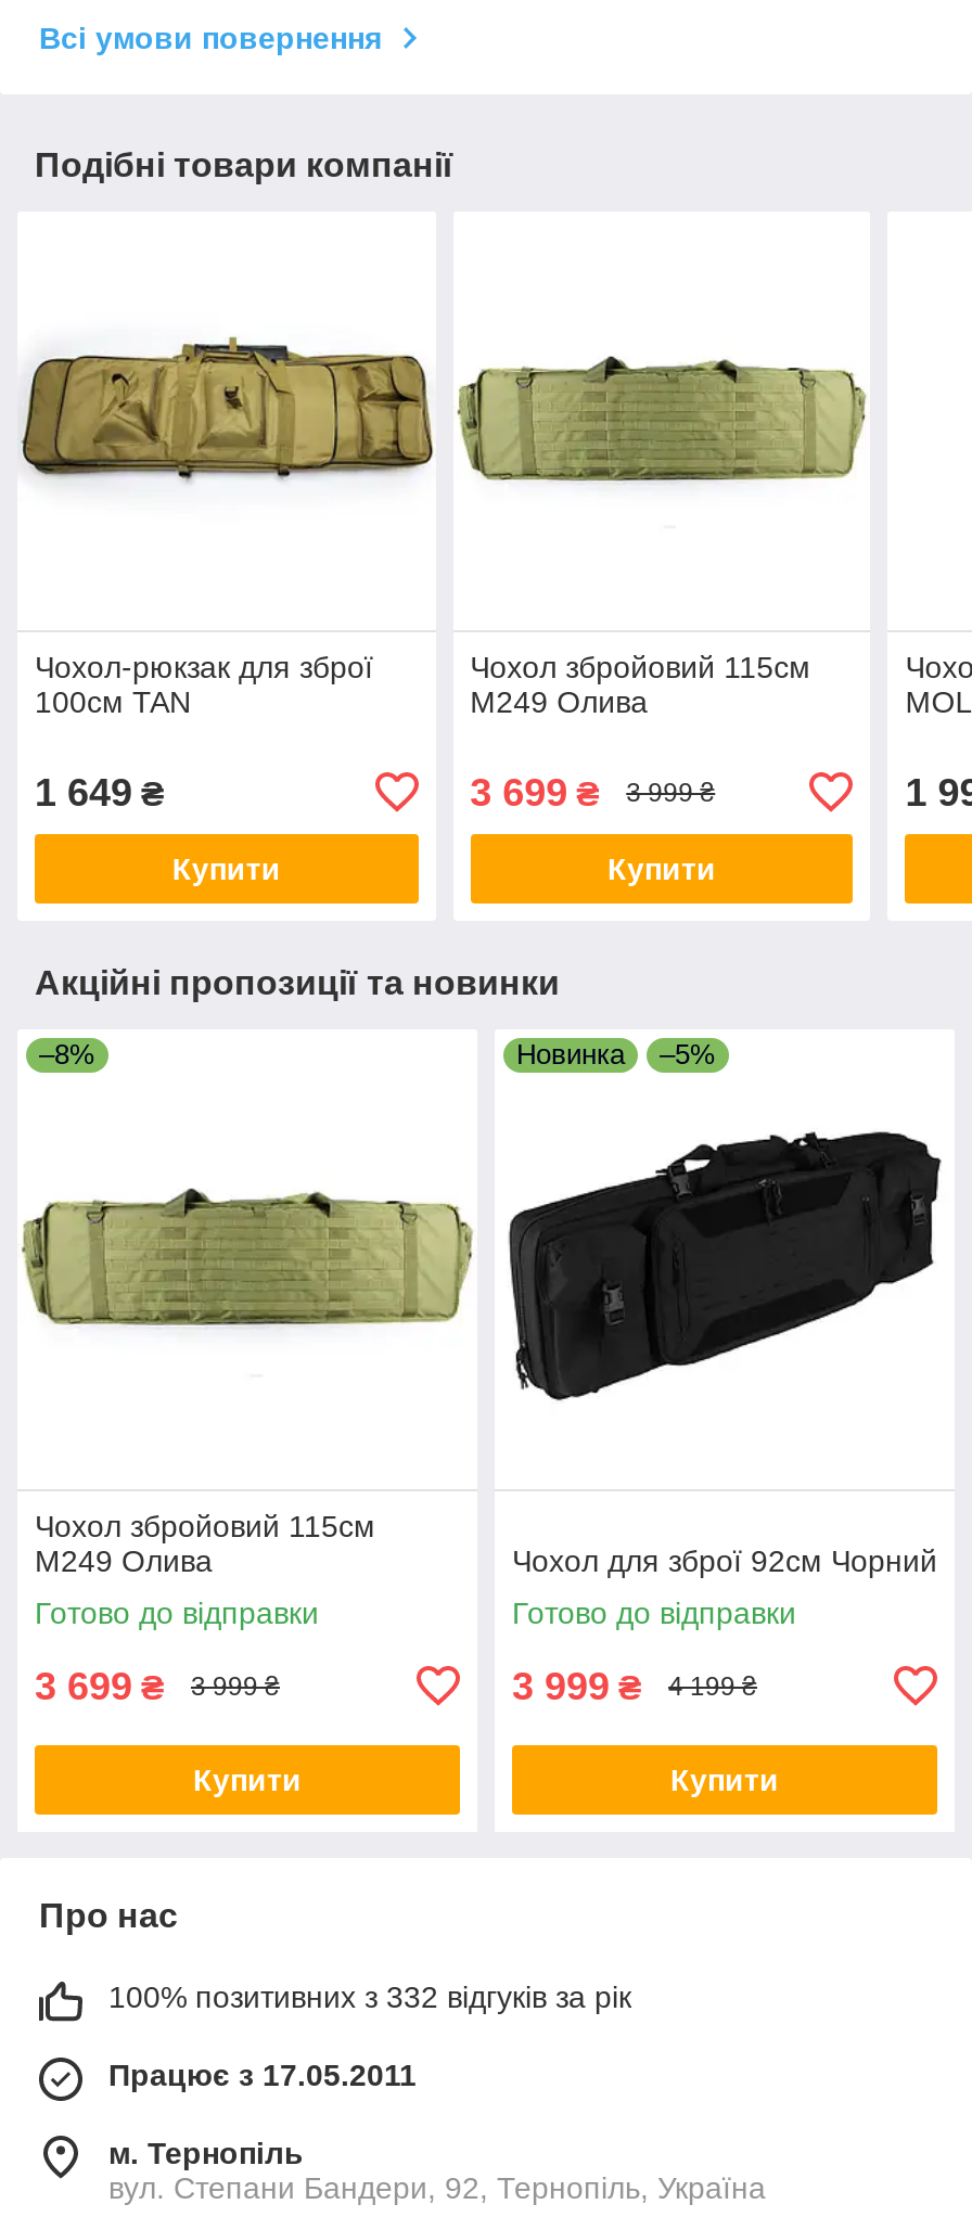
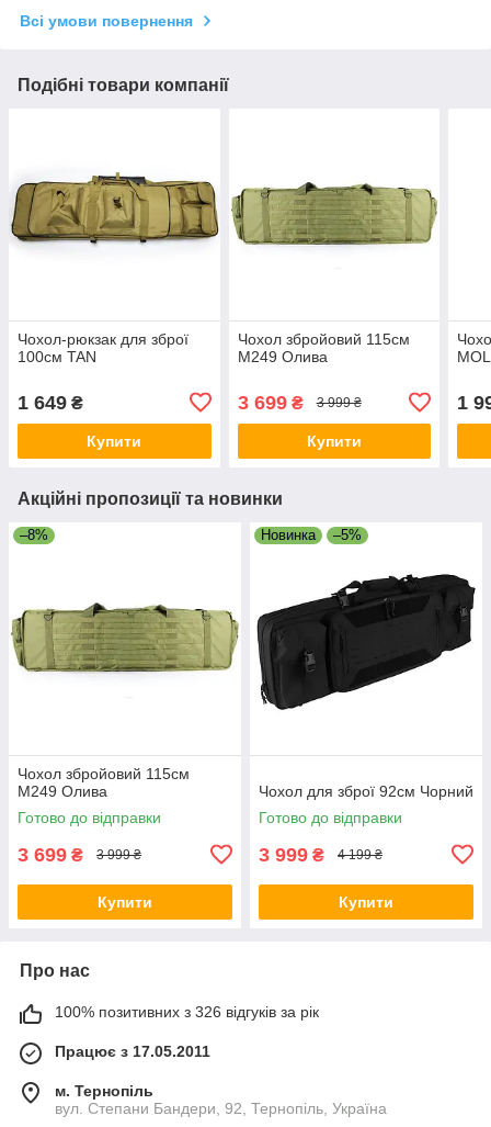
- 100% позитивних з 332 відгуків за рік
+ 100% позитивних з 326 відгуків за рік
